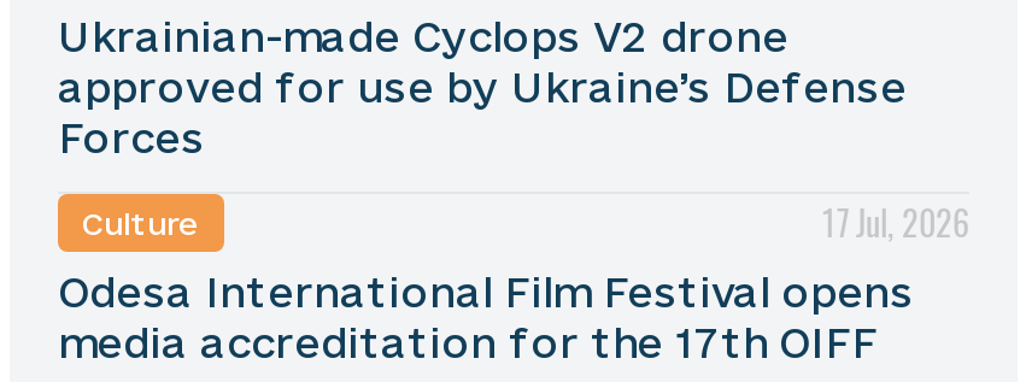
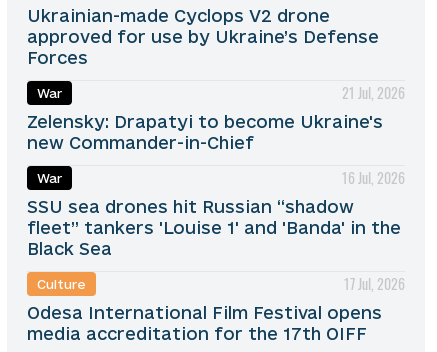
+ War
+ 21 Jul, 2026
+ Zelensky: Drapatyi to become Ukraine's
+ new Commander-in-Chief
+ War
+ 16 Jul, 2026
+ SSU sea drones hit Russian “shadow
+ fleet” tankers 'Louise 1' and 'Banda' in the
+ Black Sea
